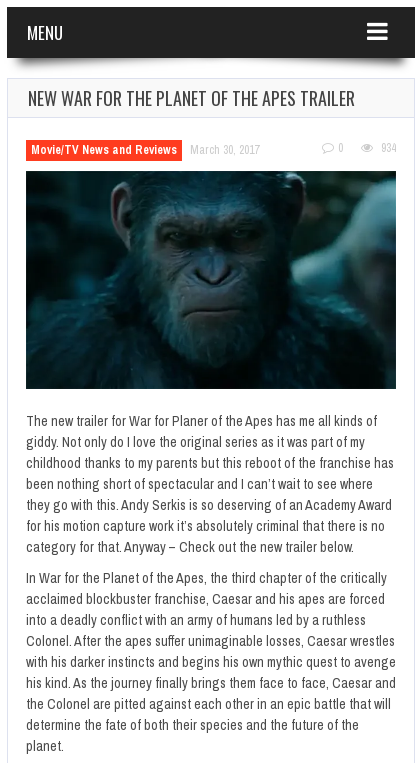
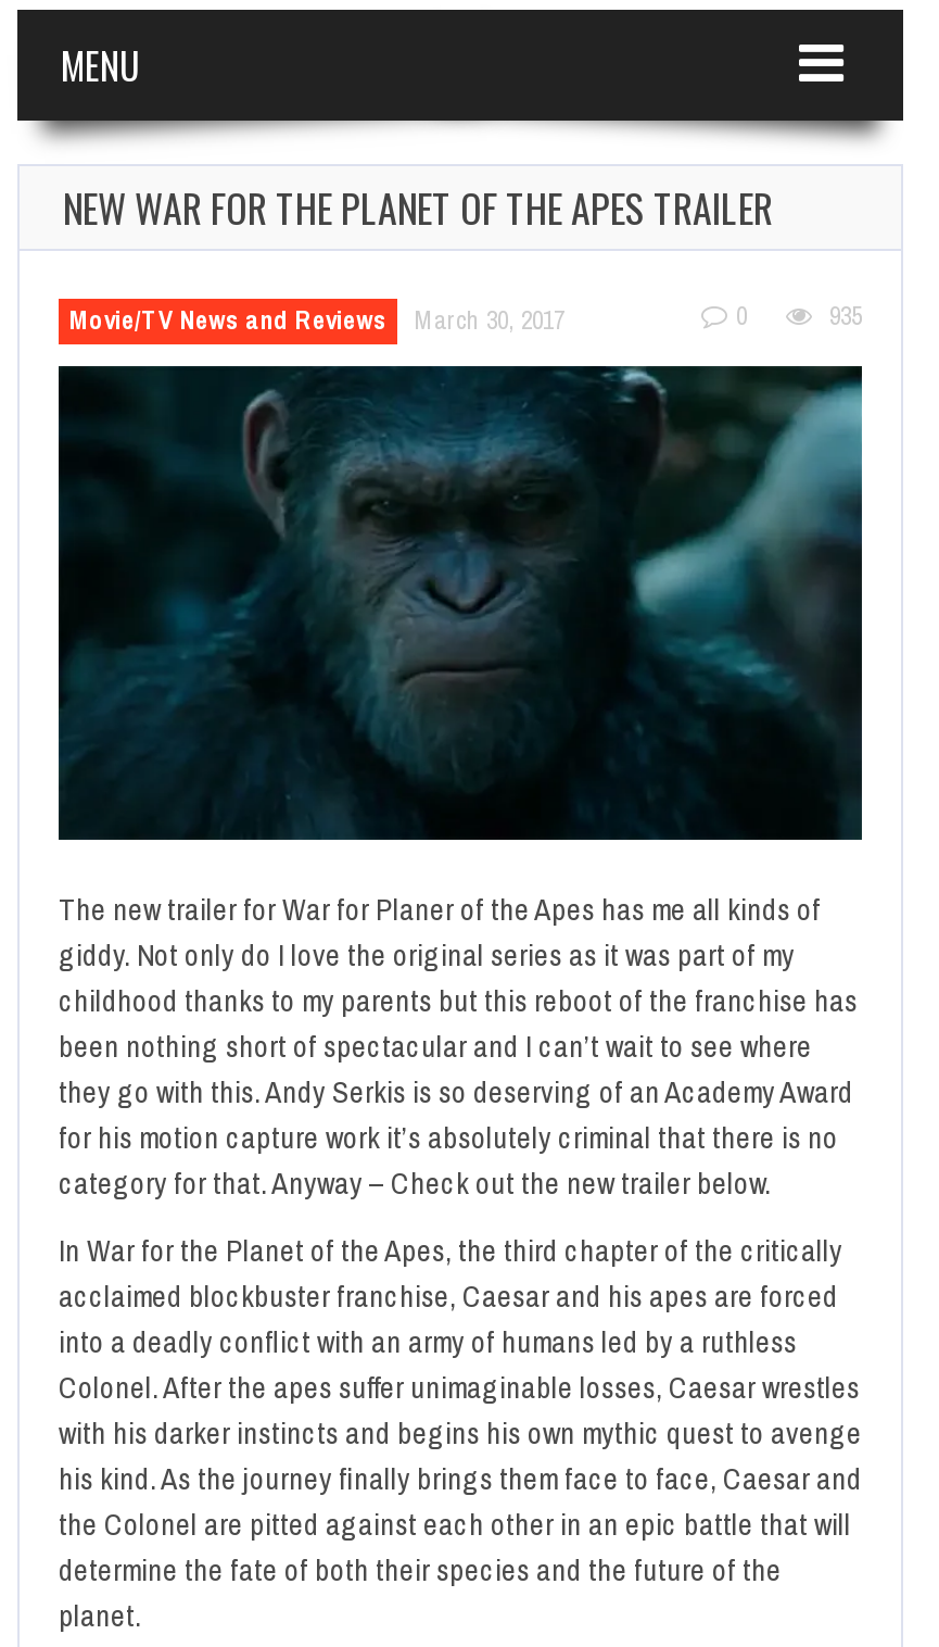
- 934
+ 935
